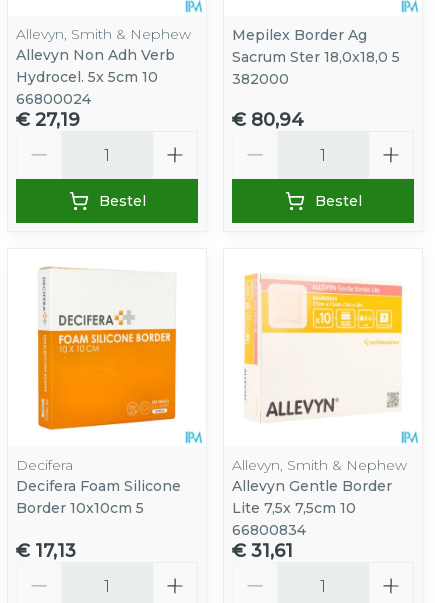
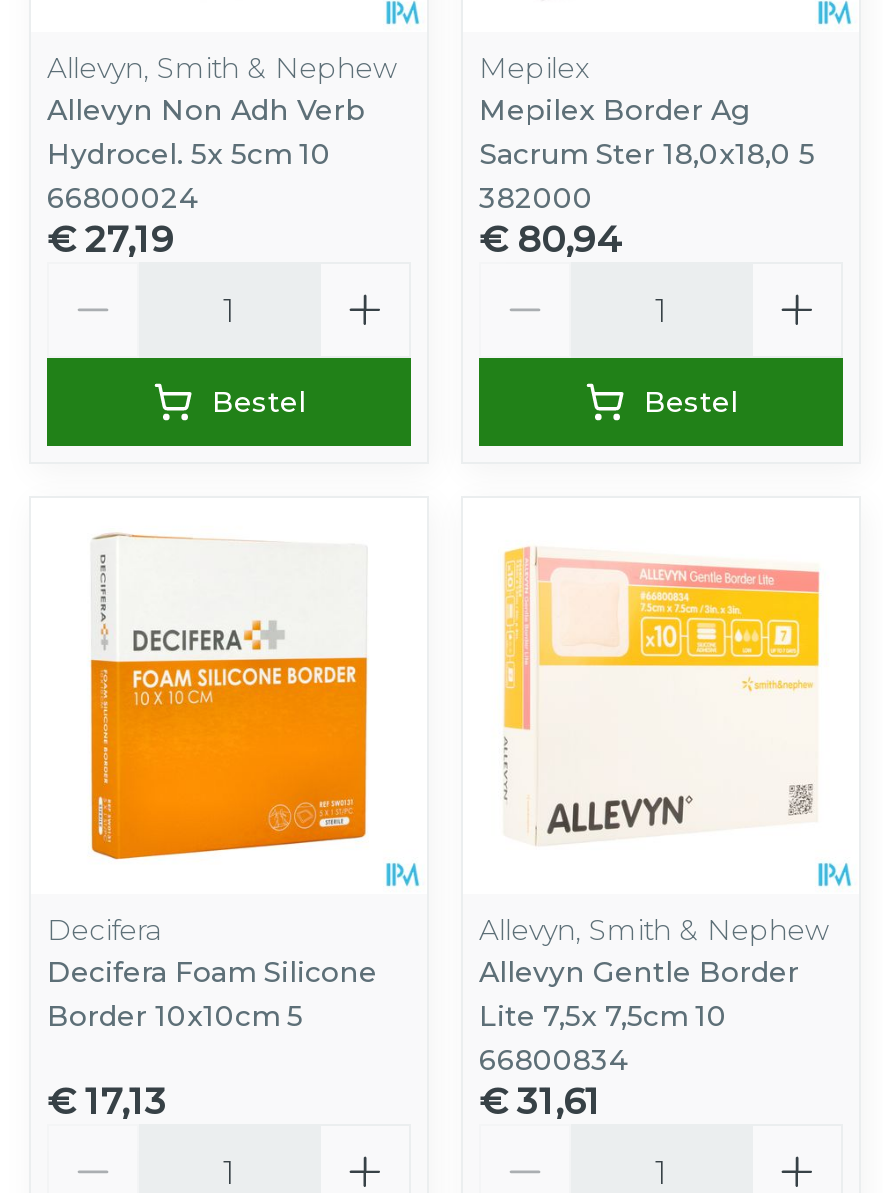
moved down: Mepilex Border Ag | Sacrum Ster 18,0x18,0 5 | 382000

+ Mepilex
